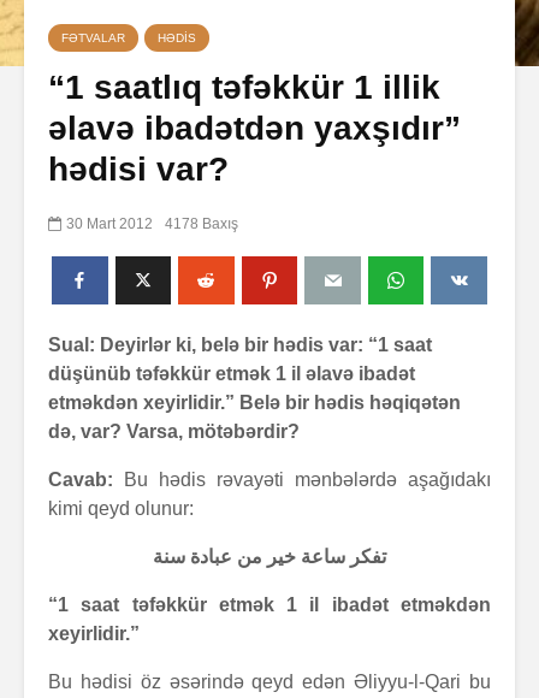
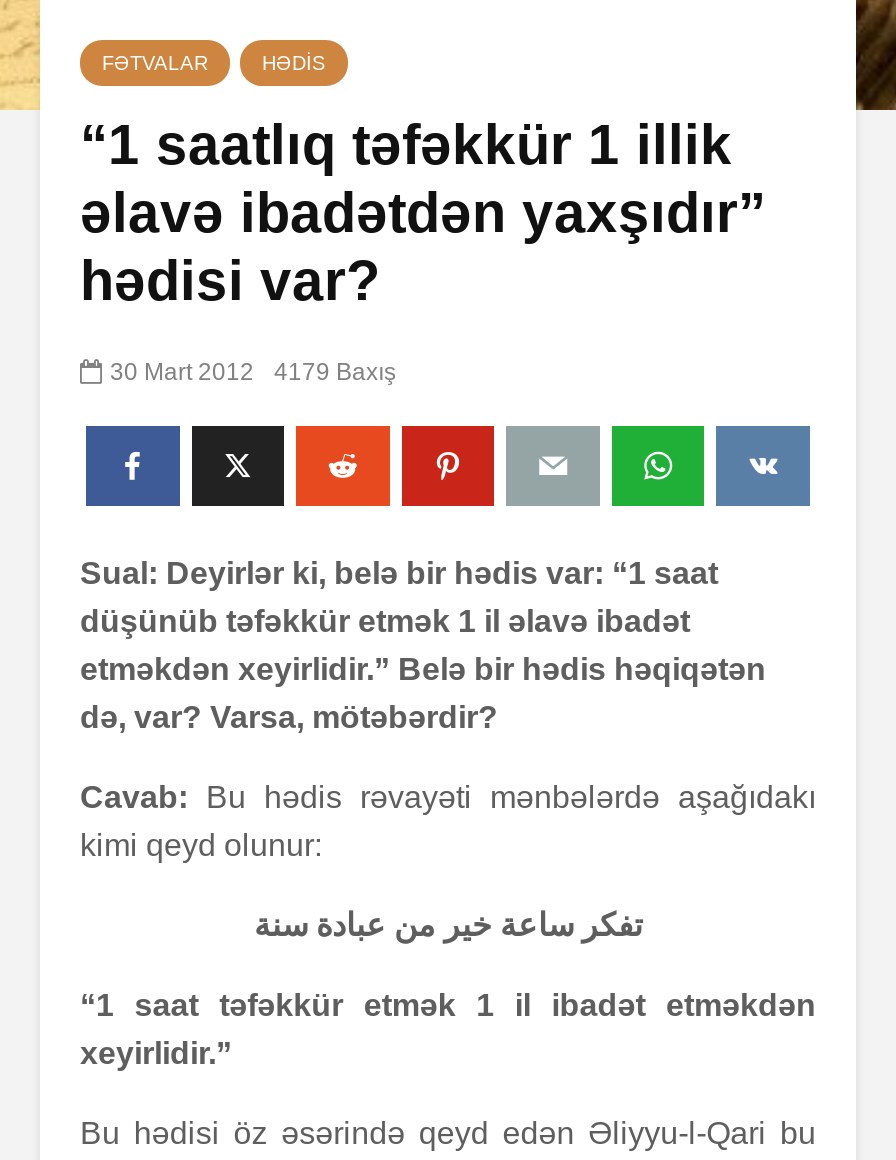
- 30 Mart 2012 4178 Baxış
+ 30 Mart 2012 4179 Baxış
